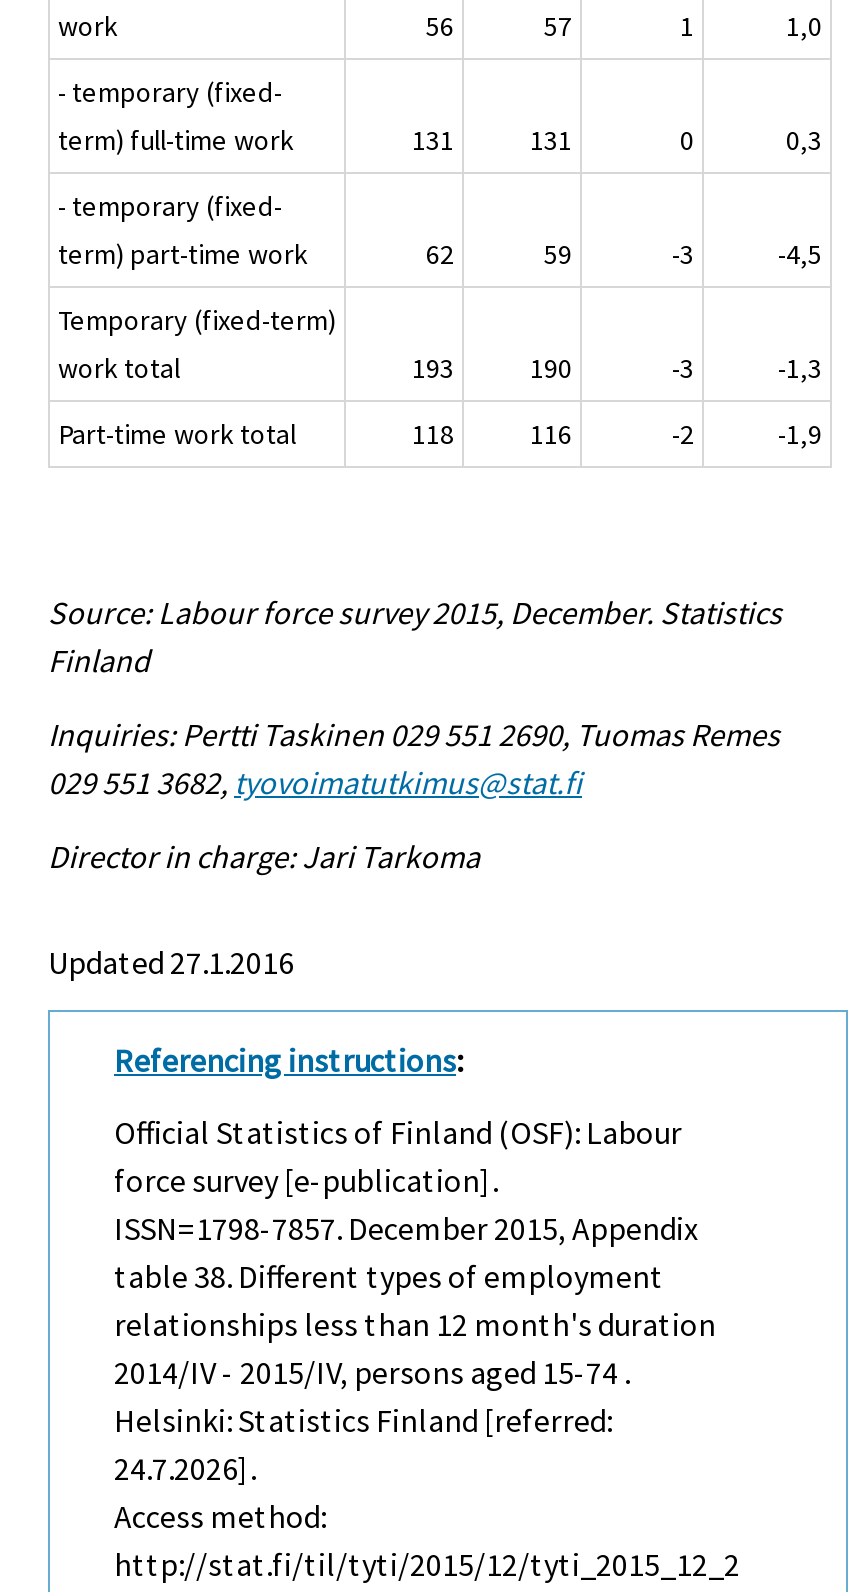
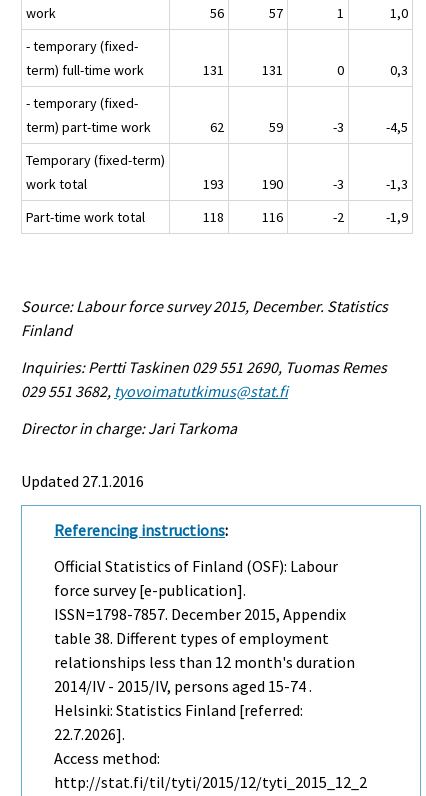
- 24.7.2026].
+ 22.7.2026].
